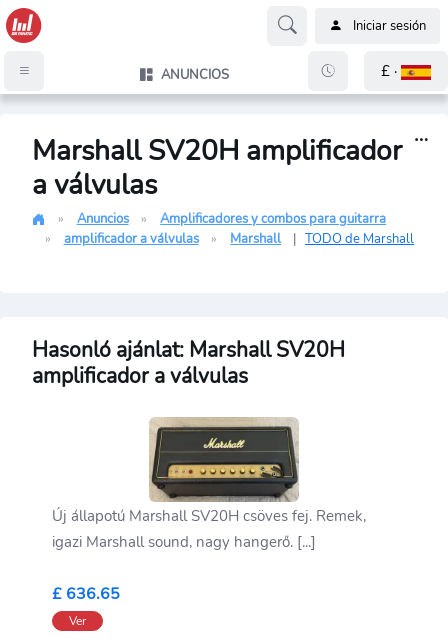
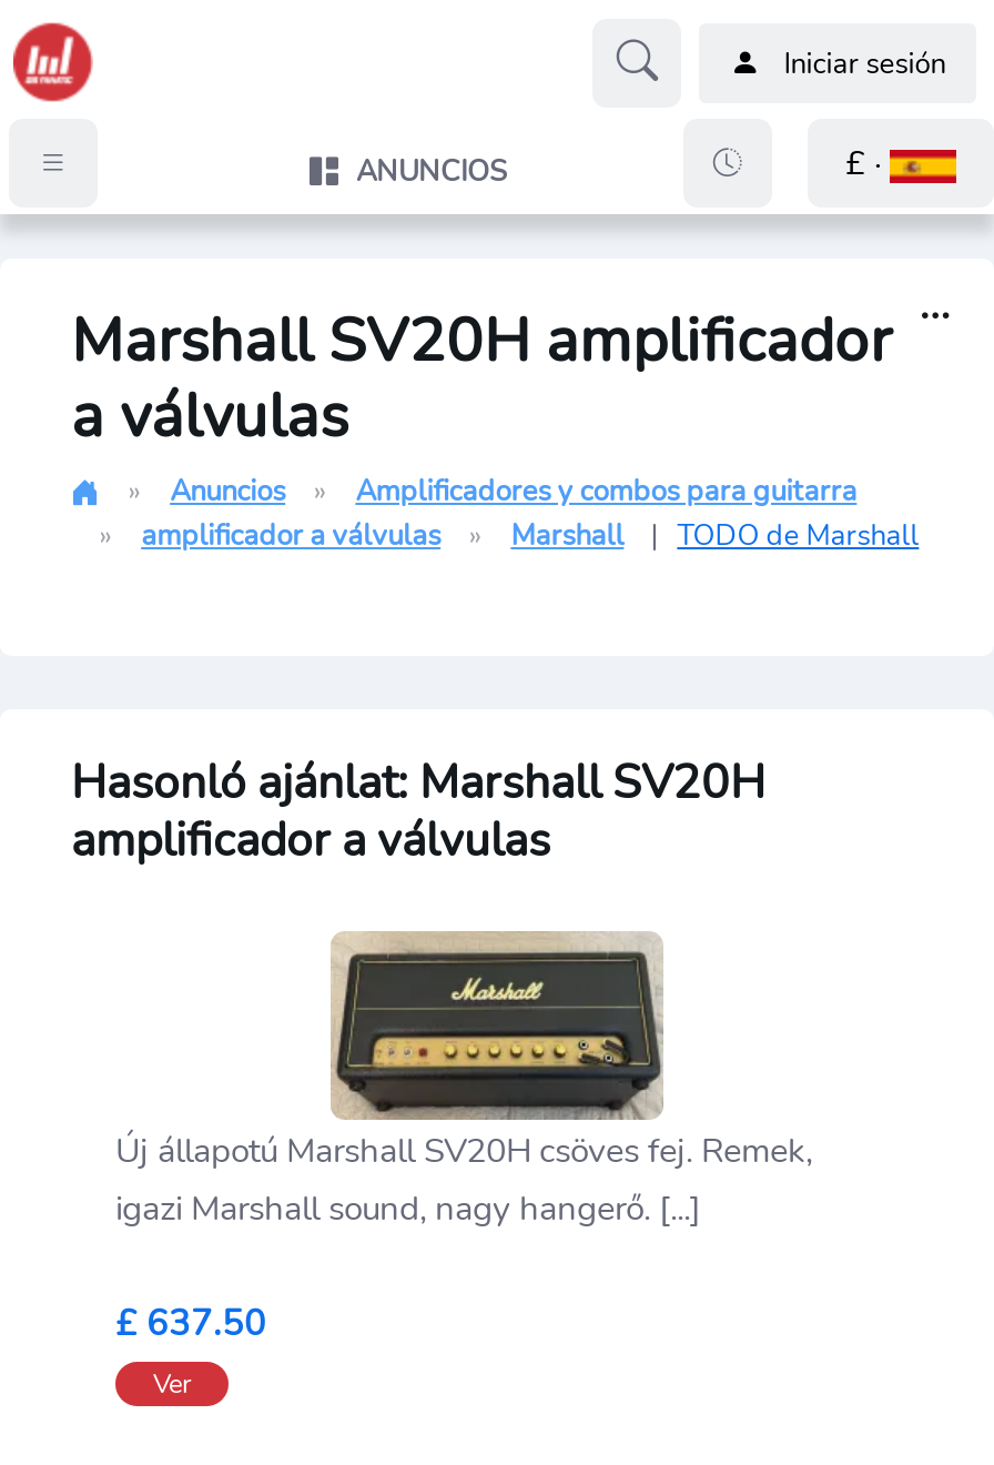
- £ 636.65
+ £ 637.50
